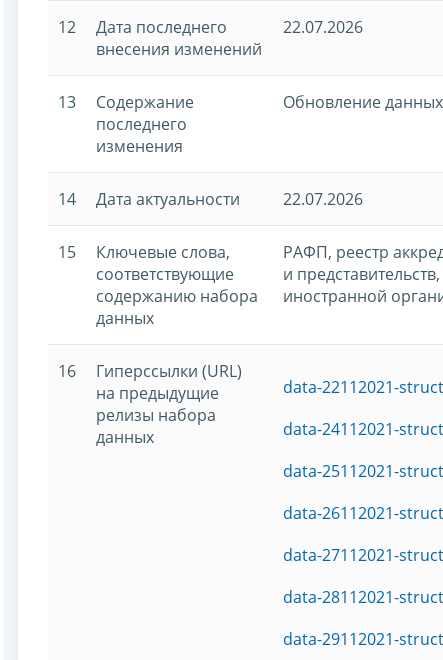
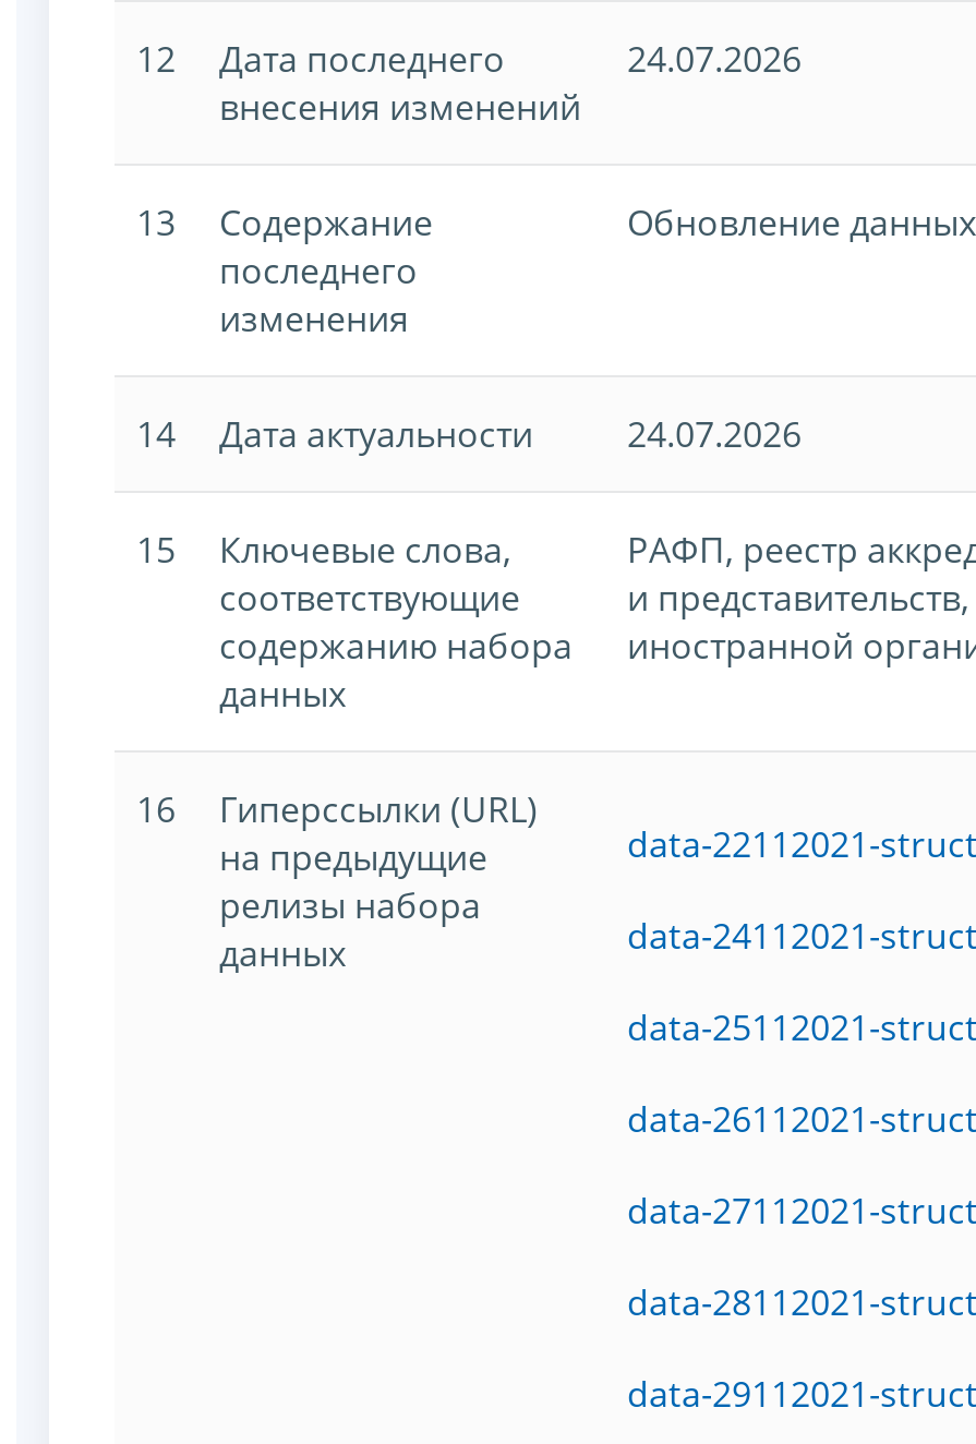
- 22.07.2026
+ 24.07.2026

- 14 Дата актуальности 22.07.2026
+ 14 Дата актуальности 24.07.2026
